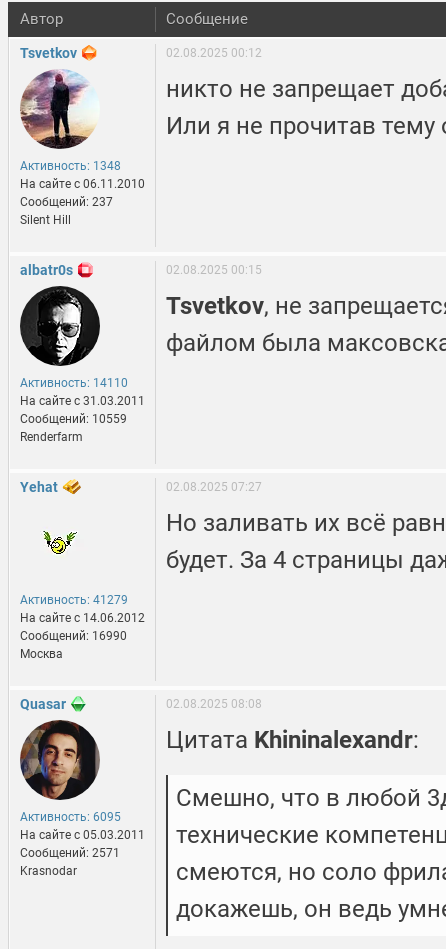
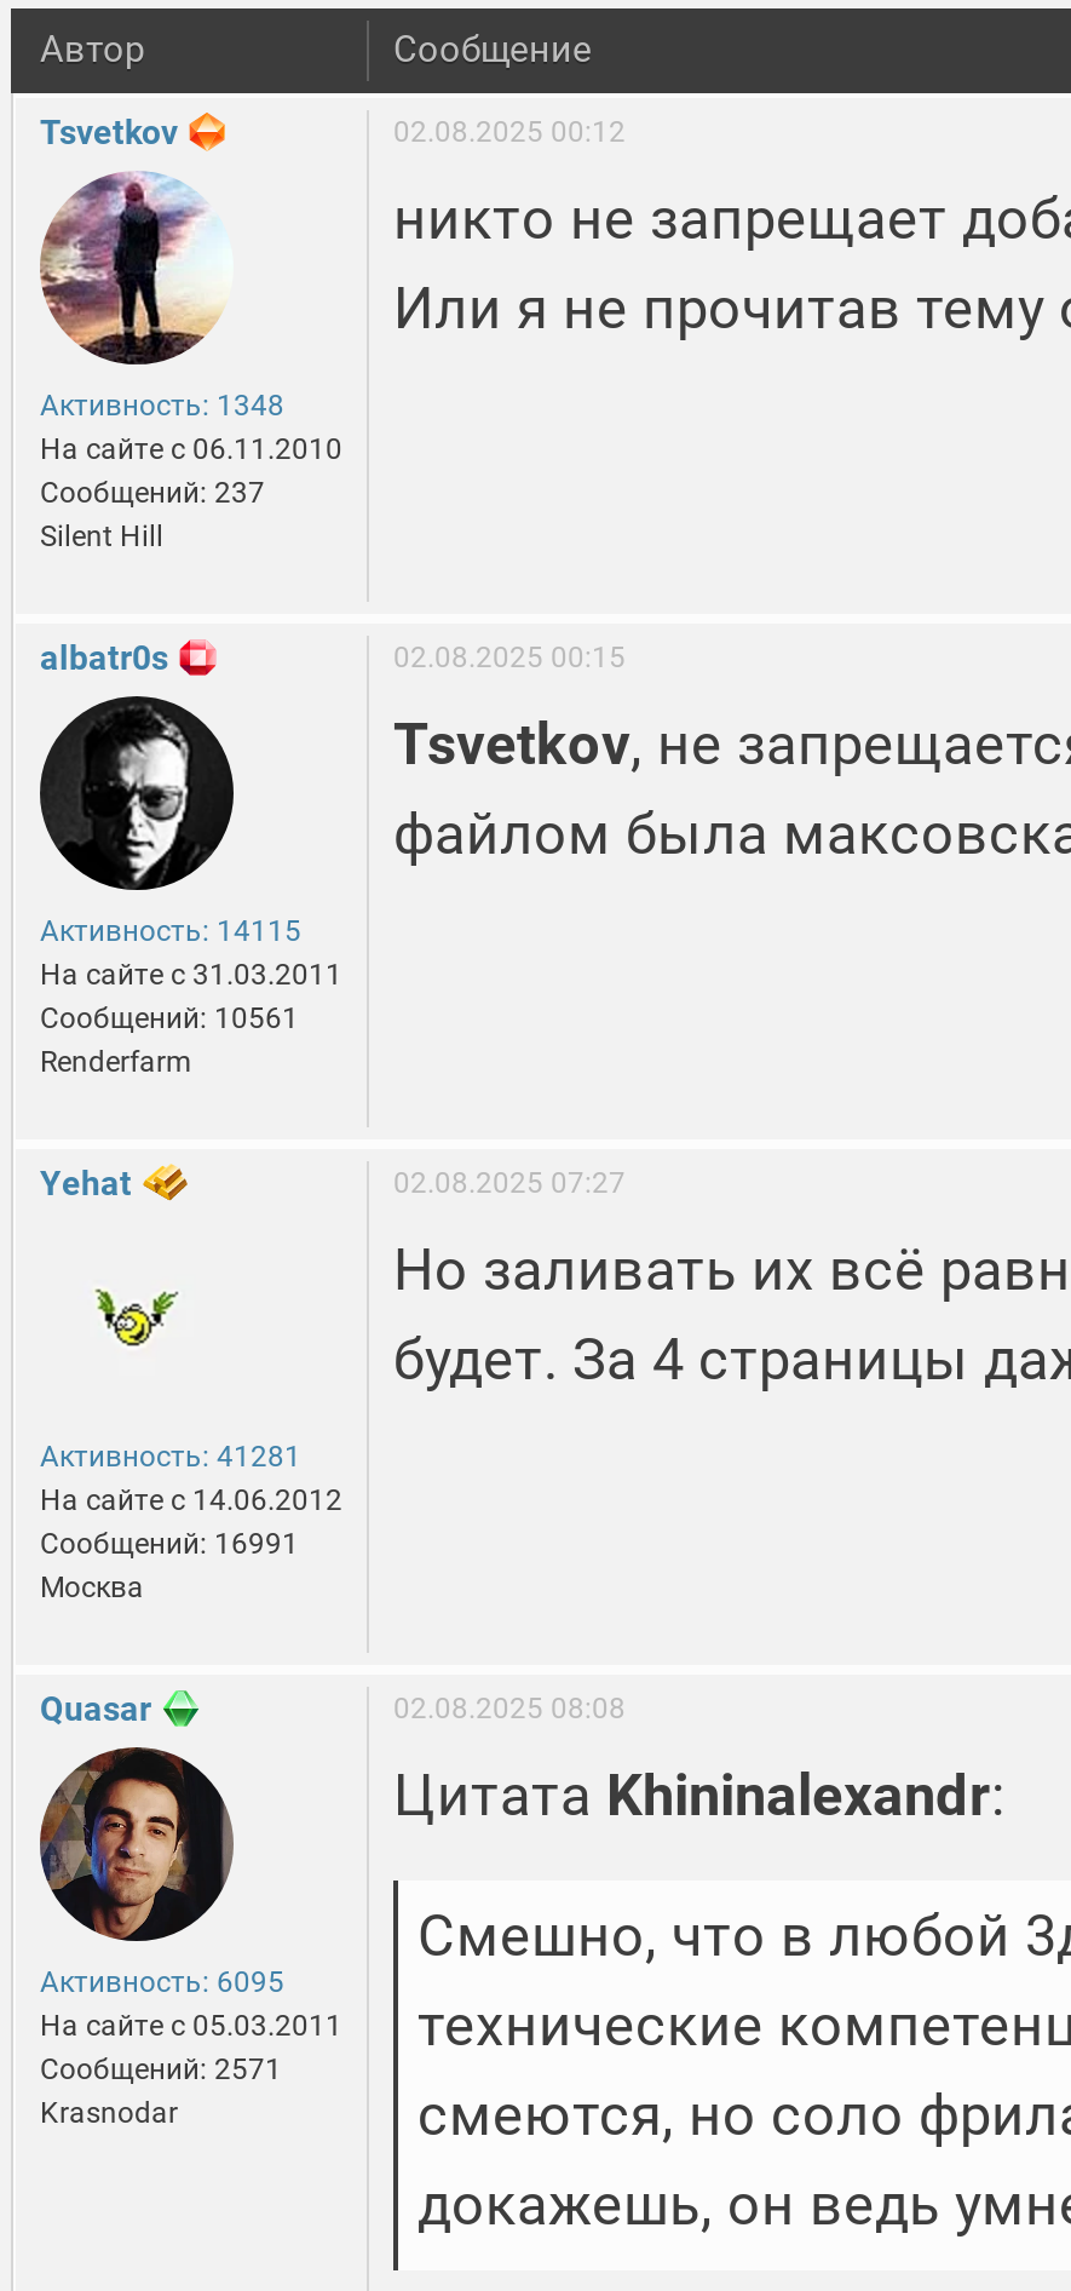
- Активность: 14110
+ Активность: 14115

- Сообщений: 10559
+ Сообщений: 10561

- Активность: 41279
+ Активность: 41281

- Сообщений: 16990
+ Сообщений: 16991
